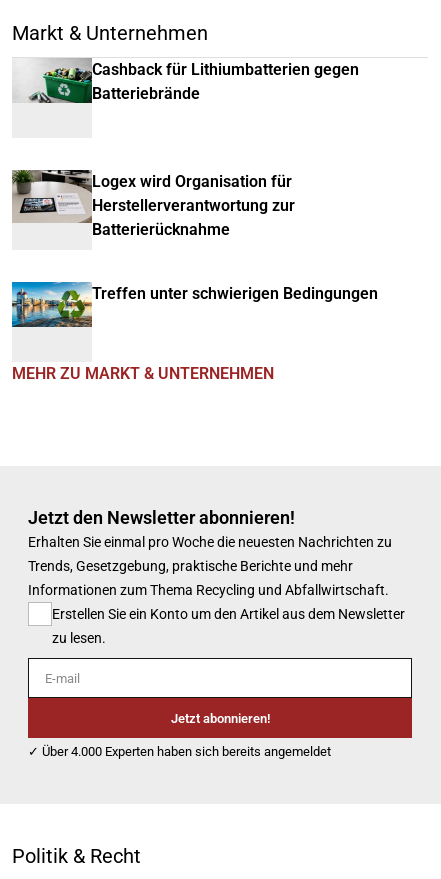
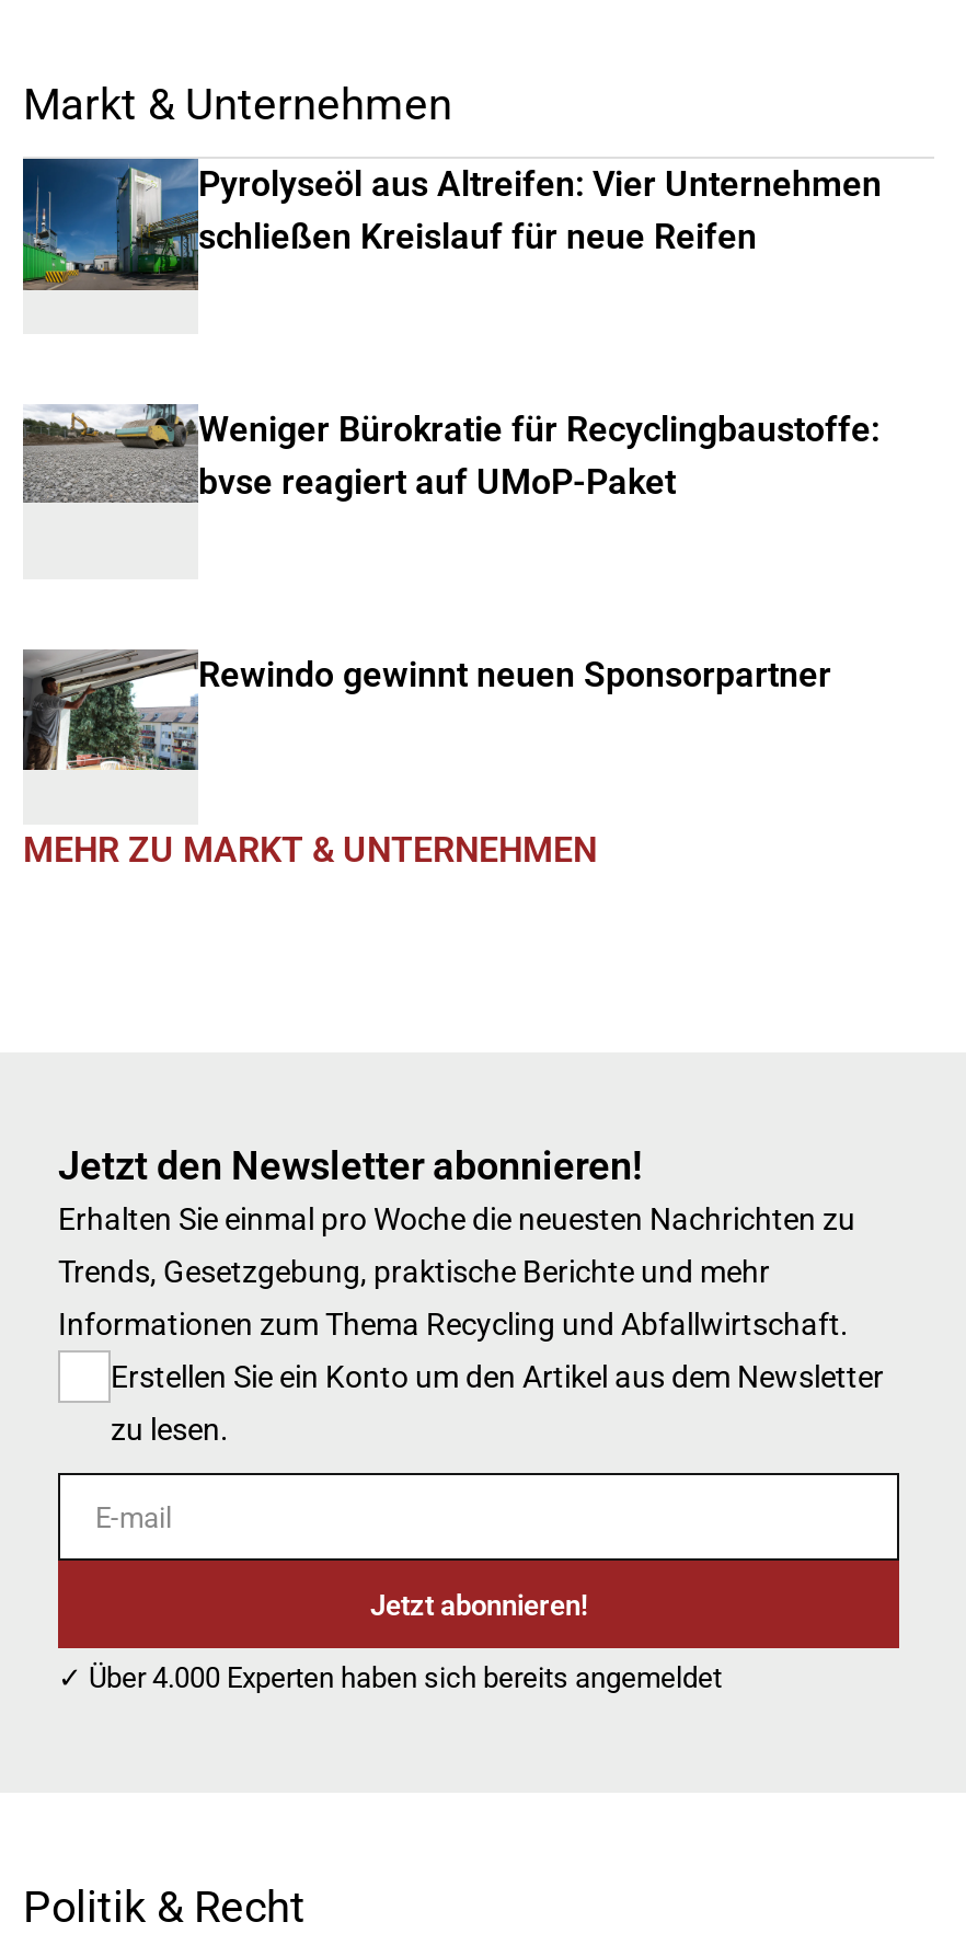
- [image]
- Cashback für Lithiumbatterien gegen
- Batteriebrände
+ [image]
+ Pyrolyseöl aus Altreifen: Vier Unternehmen
+ schließen Kreislauf für neue Reifen

- [image]
- Logex wird Organisation für
- Herstellerverantwortung zur
- Batterierücknahme
+ [image]
+ Weniger Bürokratie für Recyclingbaustoffe:
+ bvse reagiert auf UMoP-Paket

- [image]
- Treffen unter schwierigen Bedingungen
+ [image]
+ Rewindo gewinnt neuen Sponsorpartner
